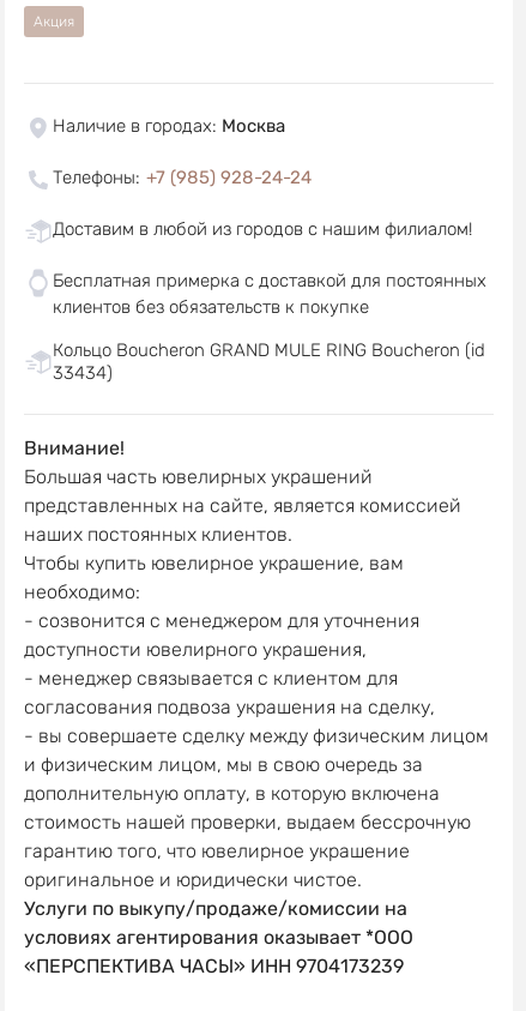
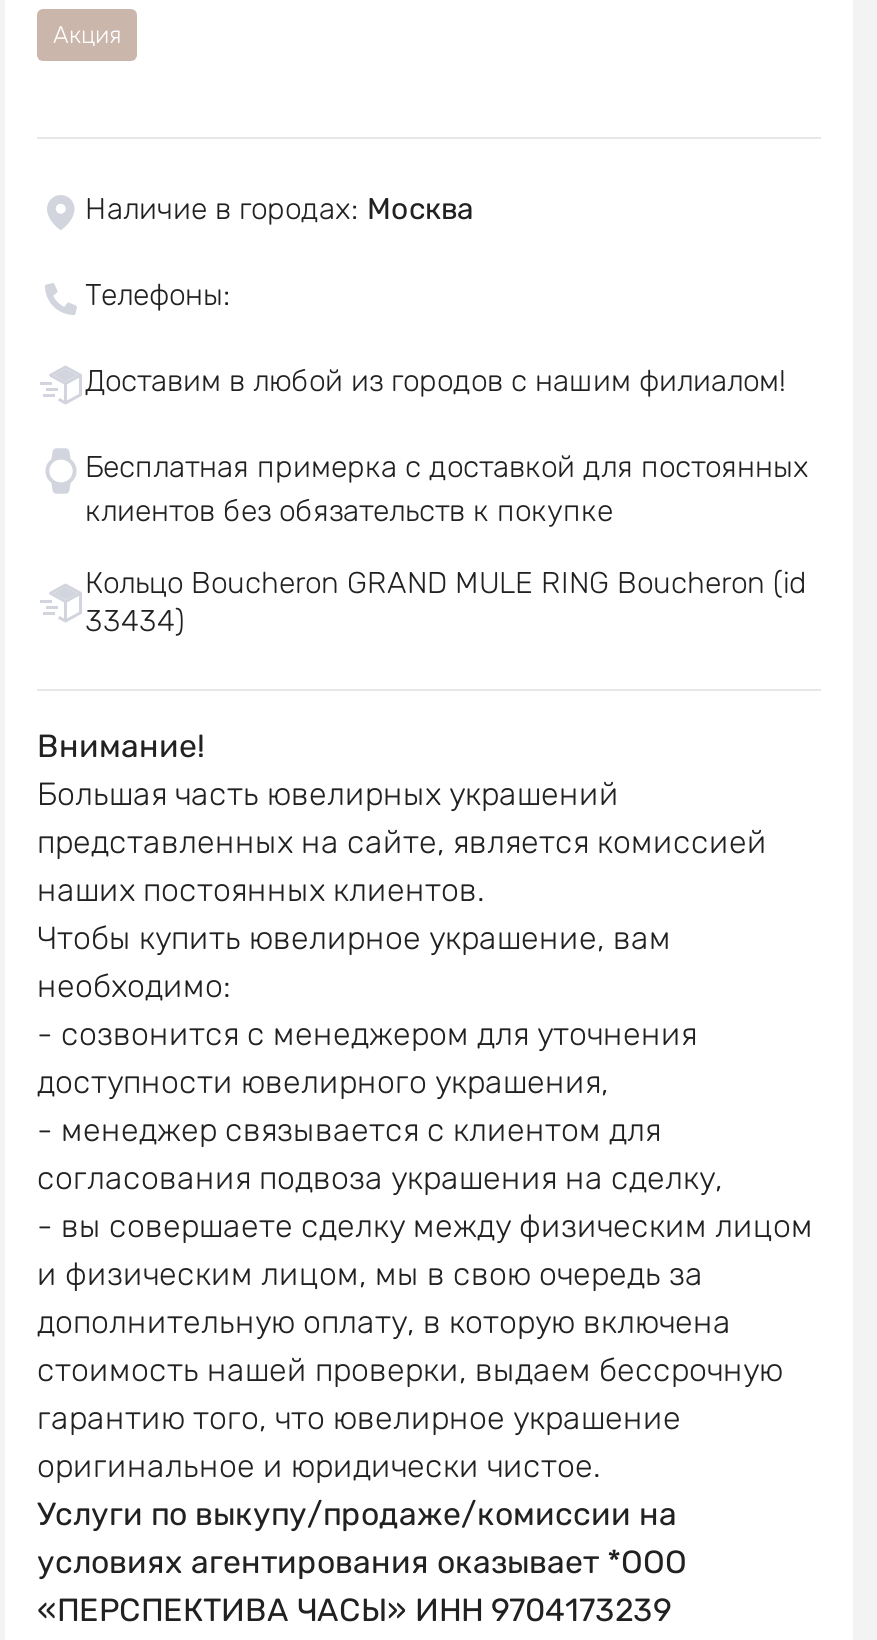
- Телефоны: +7 (985) 928-24-24
+ Телефоны:
